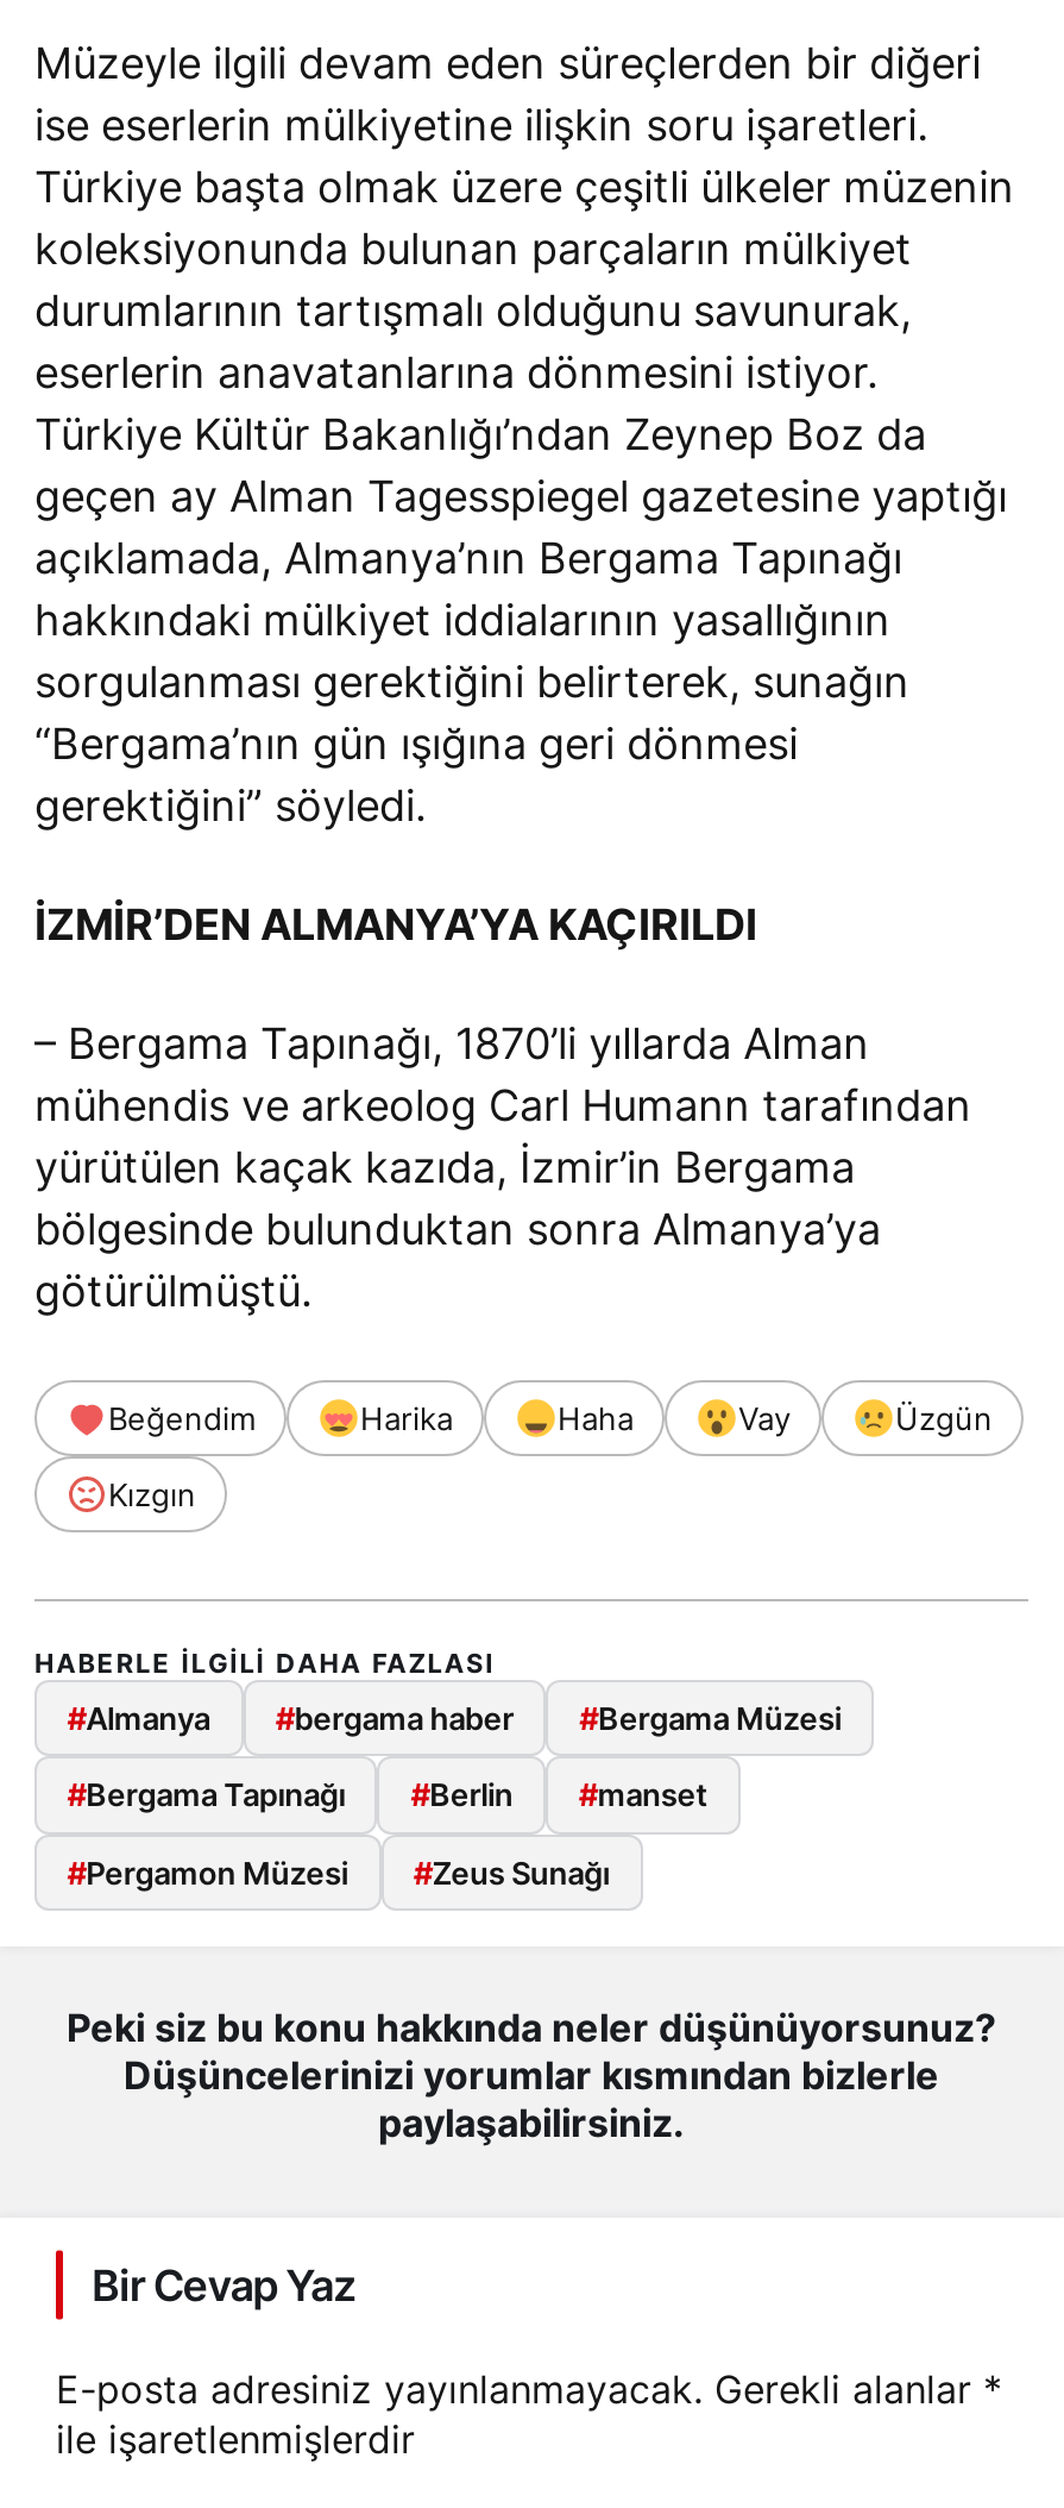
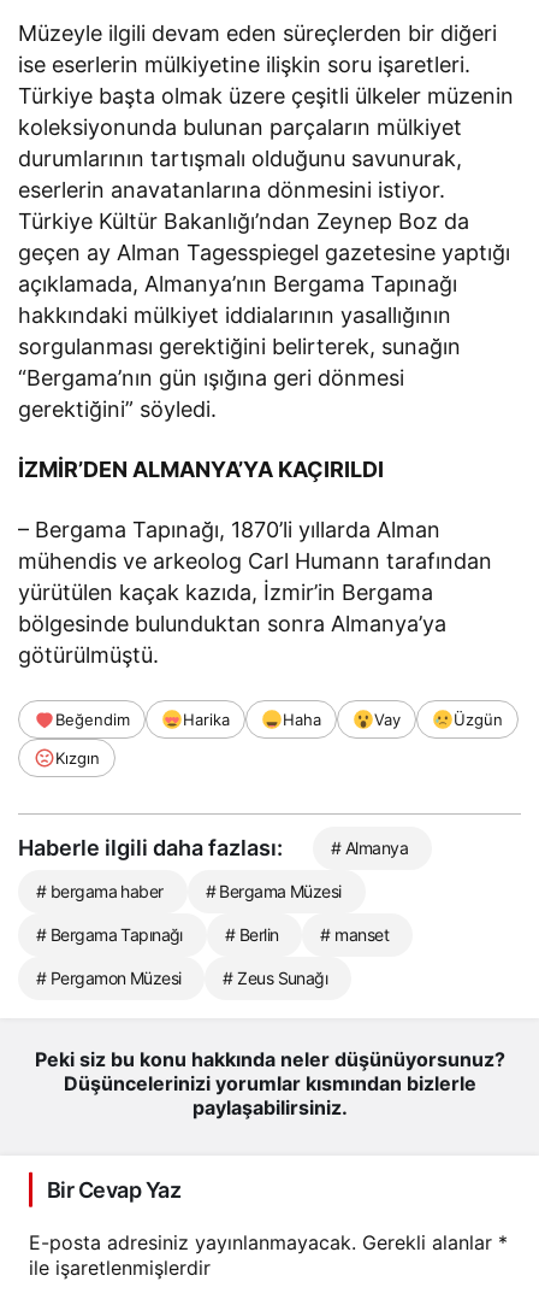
- HABERLE ILGILI DAHA FAZLASI
+ Haberle ilgili daha fazlası:
+ # Almanya

- #Almanya
- #bergama haber
- #Bergama Müzesi
+ # bergama haber
+ # Bergama Müzesi
